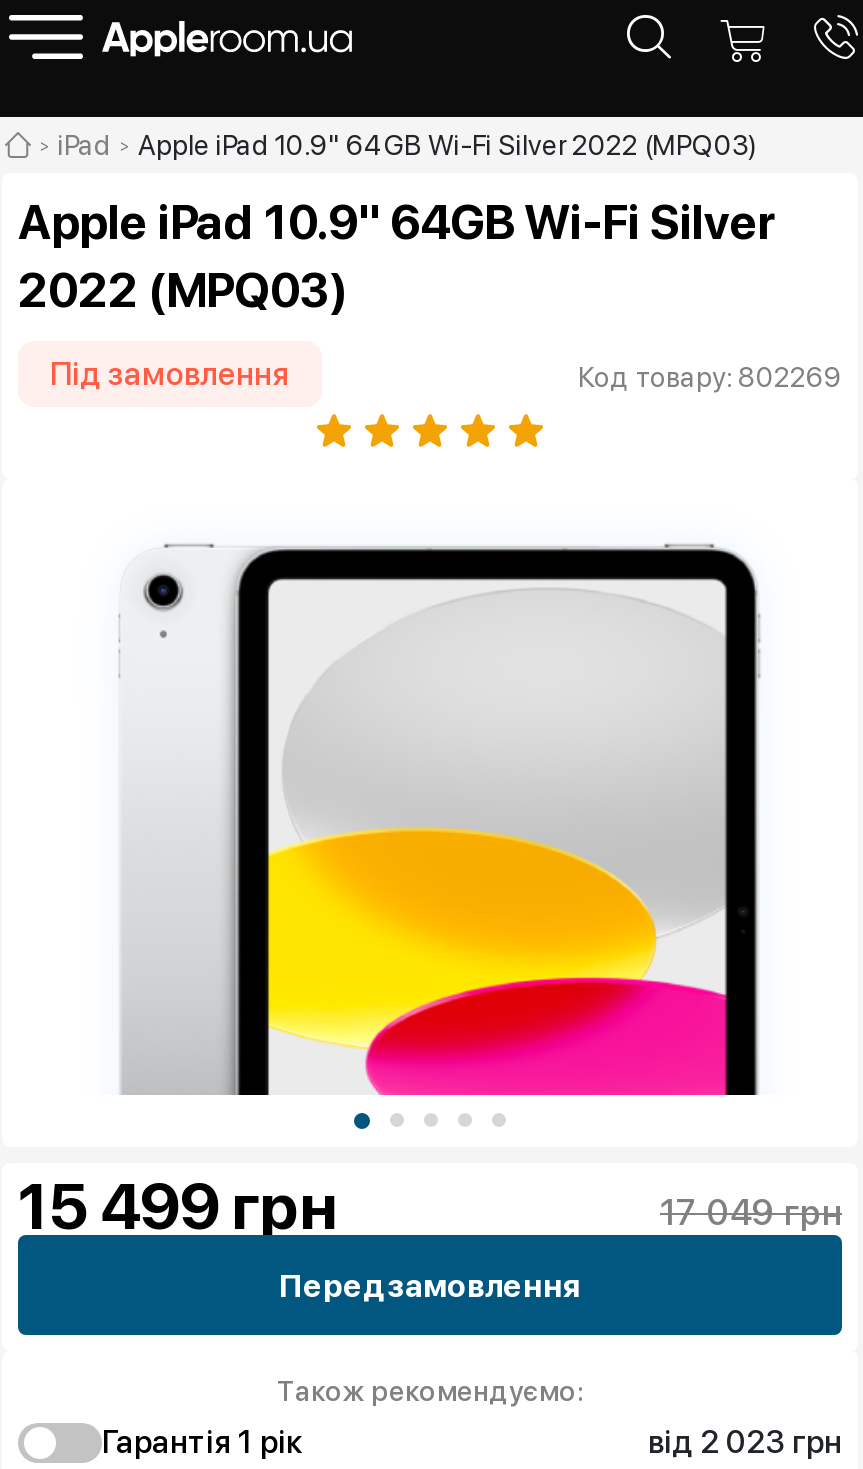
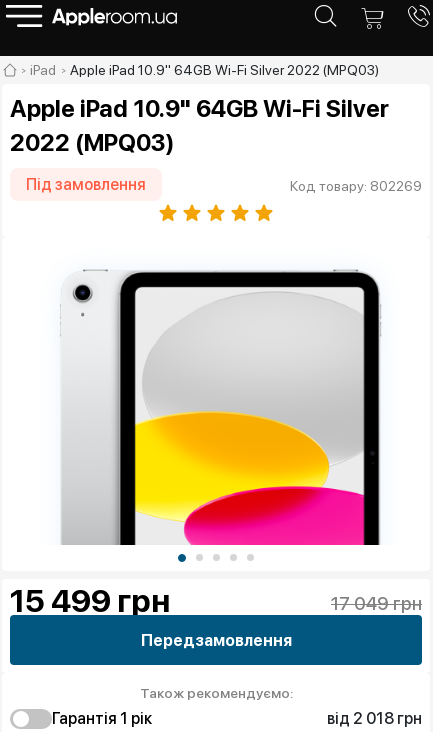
- від 2 023 грн
+ від 2 018 грн
